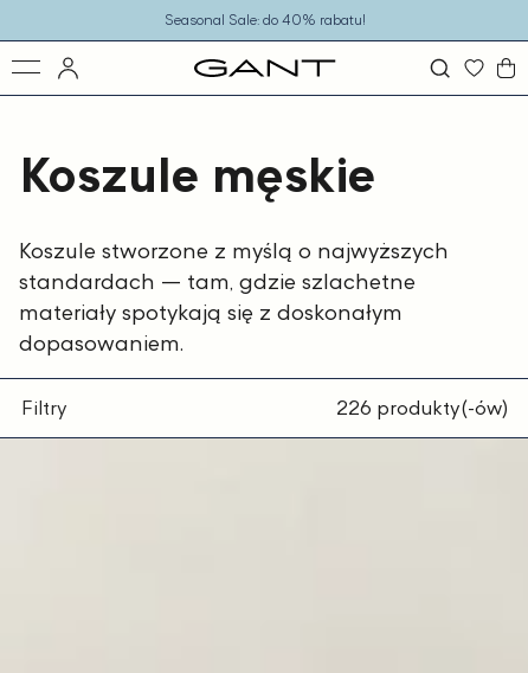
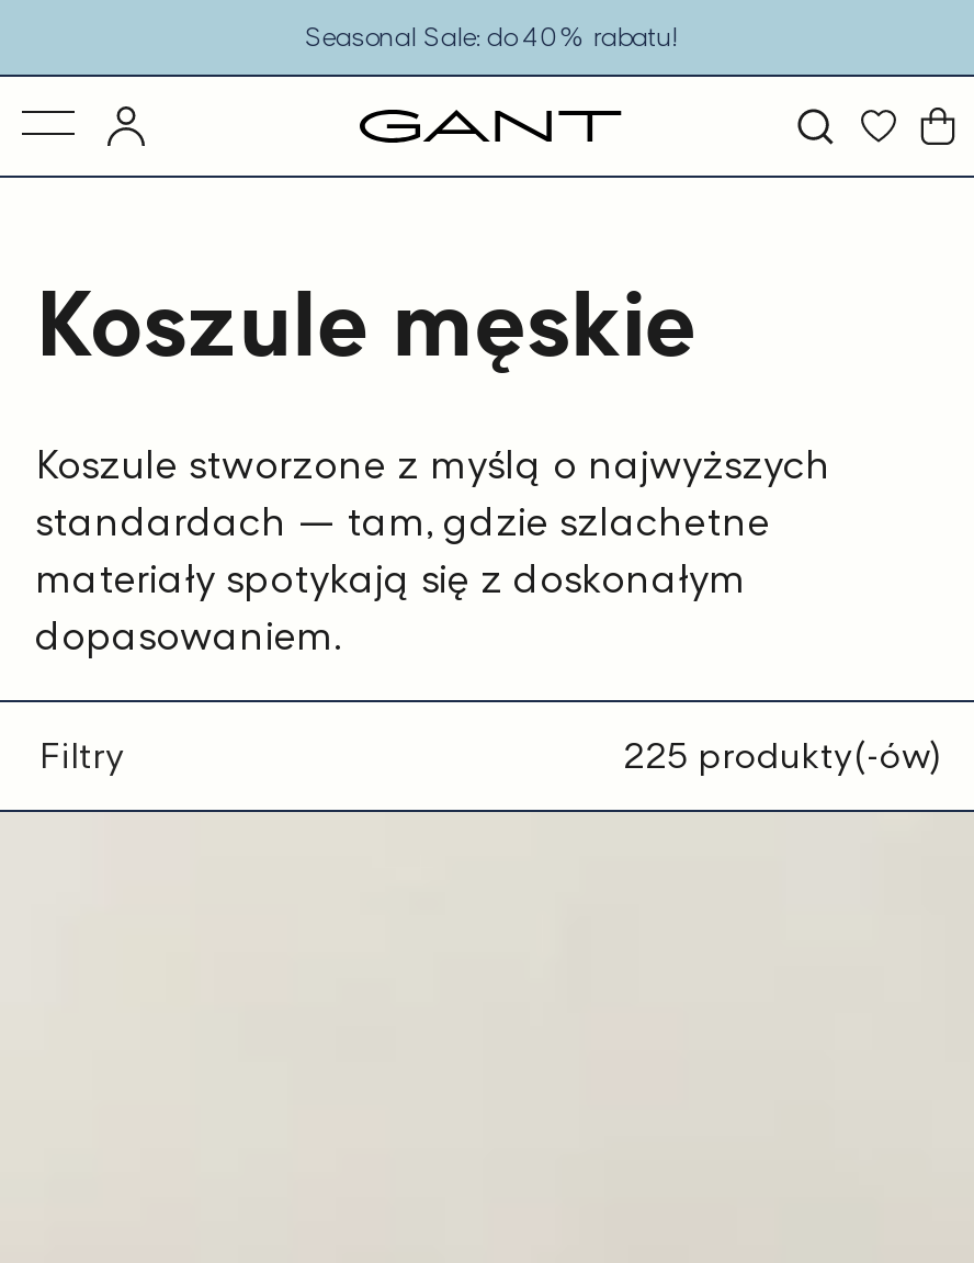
- 226 produkty(-ów)
+ 225 produkty(-ów)
